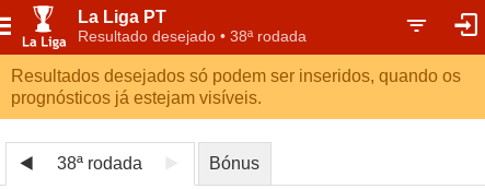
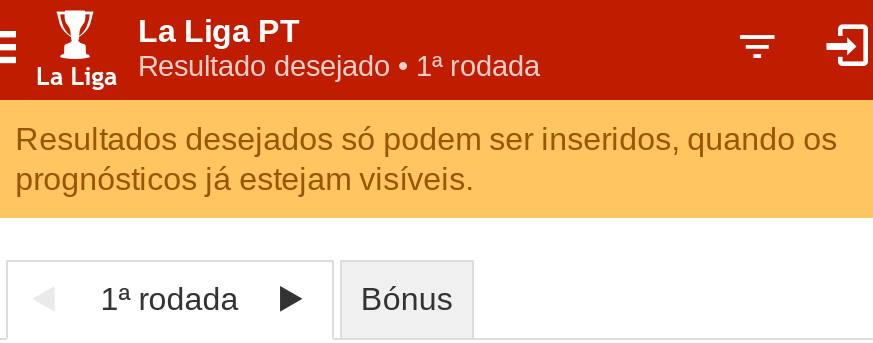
- Resultado desejado • 38ª rodada
+ Resultado desejado • 1ª rodada

- 38ª rodada
+ 1ª rodada
